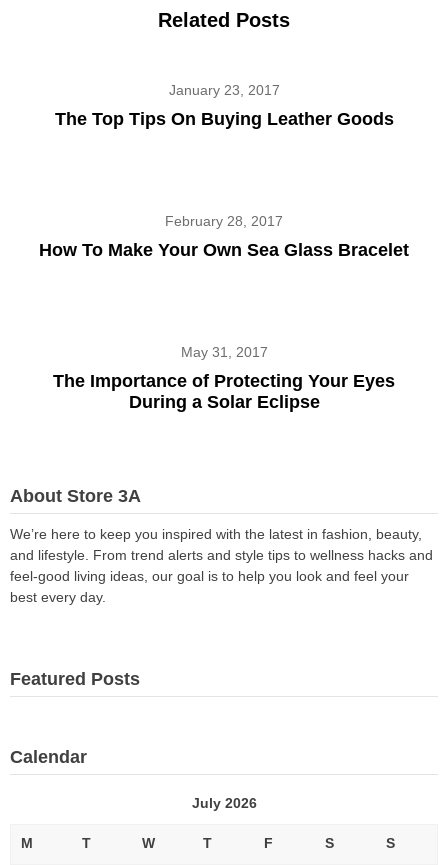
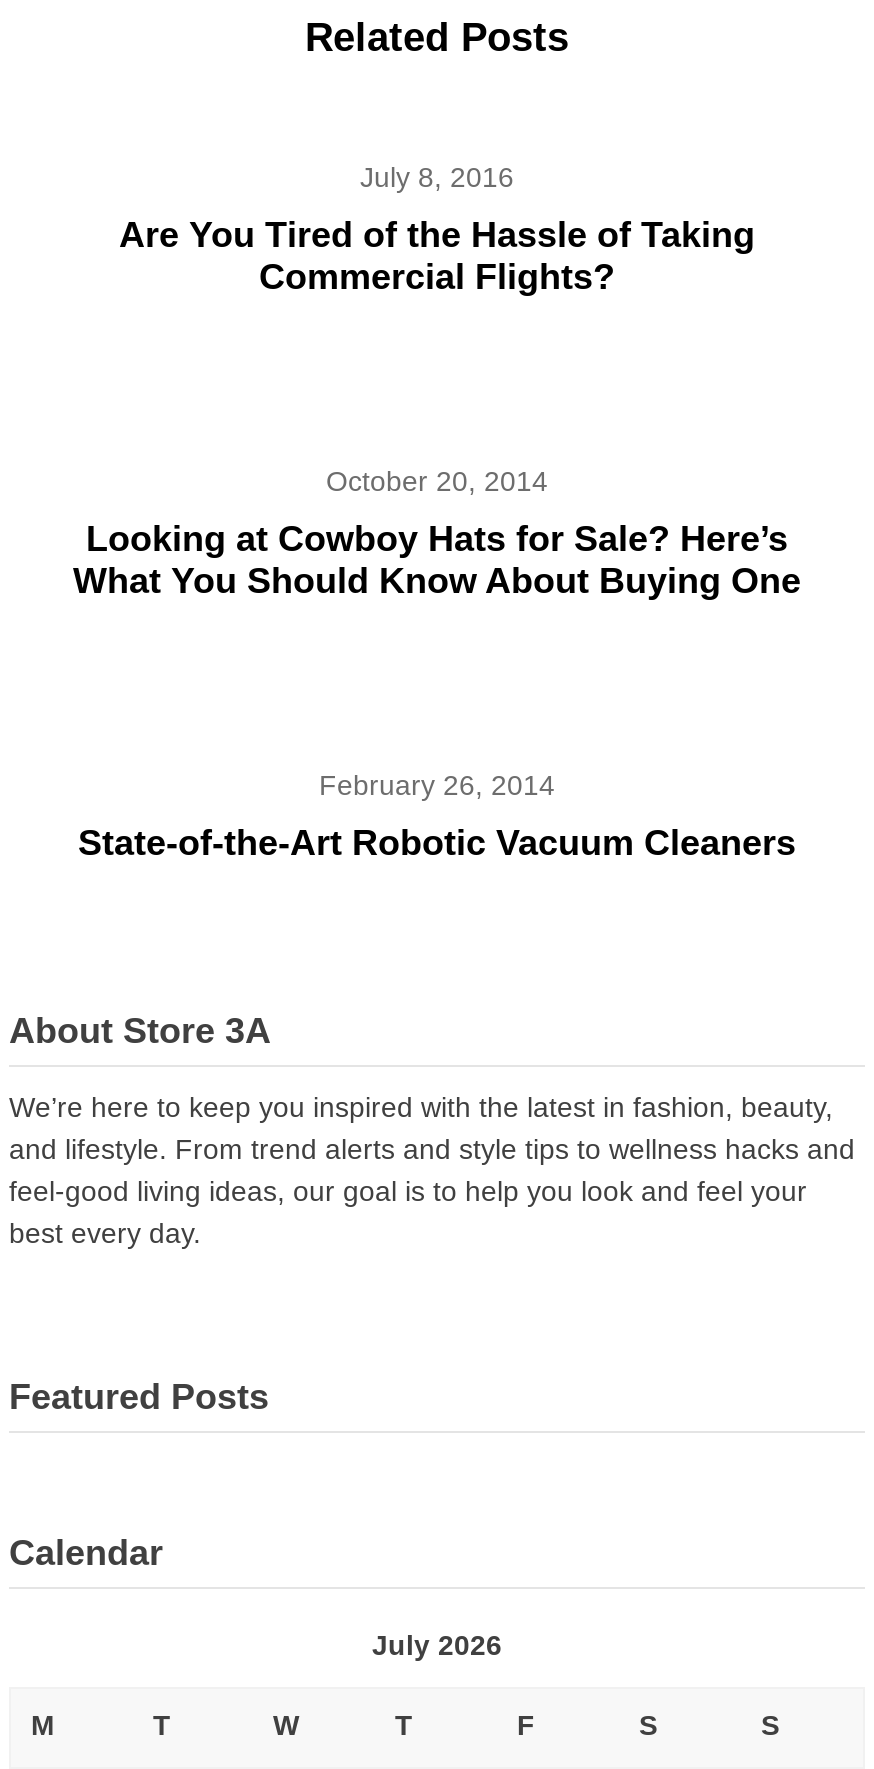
- January 23, 2017
+ July 8, 2016

- The Top Tips On Buying Leather Goods
+ Are You Tired of the Hassle of Taking
+ Commercial Flights?

- February 28, 2017
+ October 20, 2014

- How To Make Your Own Sea Glass Bracelet
+ Looking at Cowboy Hats for Sale? Here’s
+ What You Should Know About Buying One

- May 31, 2017
+ February 26, 2014

- The Importance of Protecting Your Eyes
- During a Solar Eclipse
+ State-of-the-Art Robotic Vacuum Cleaners
